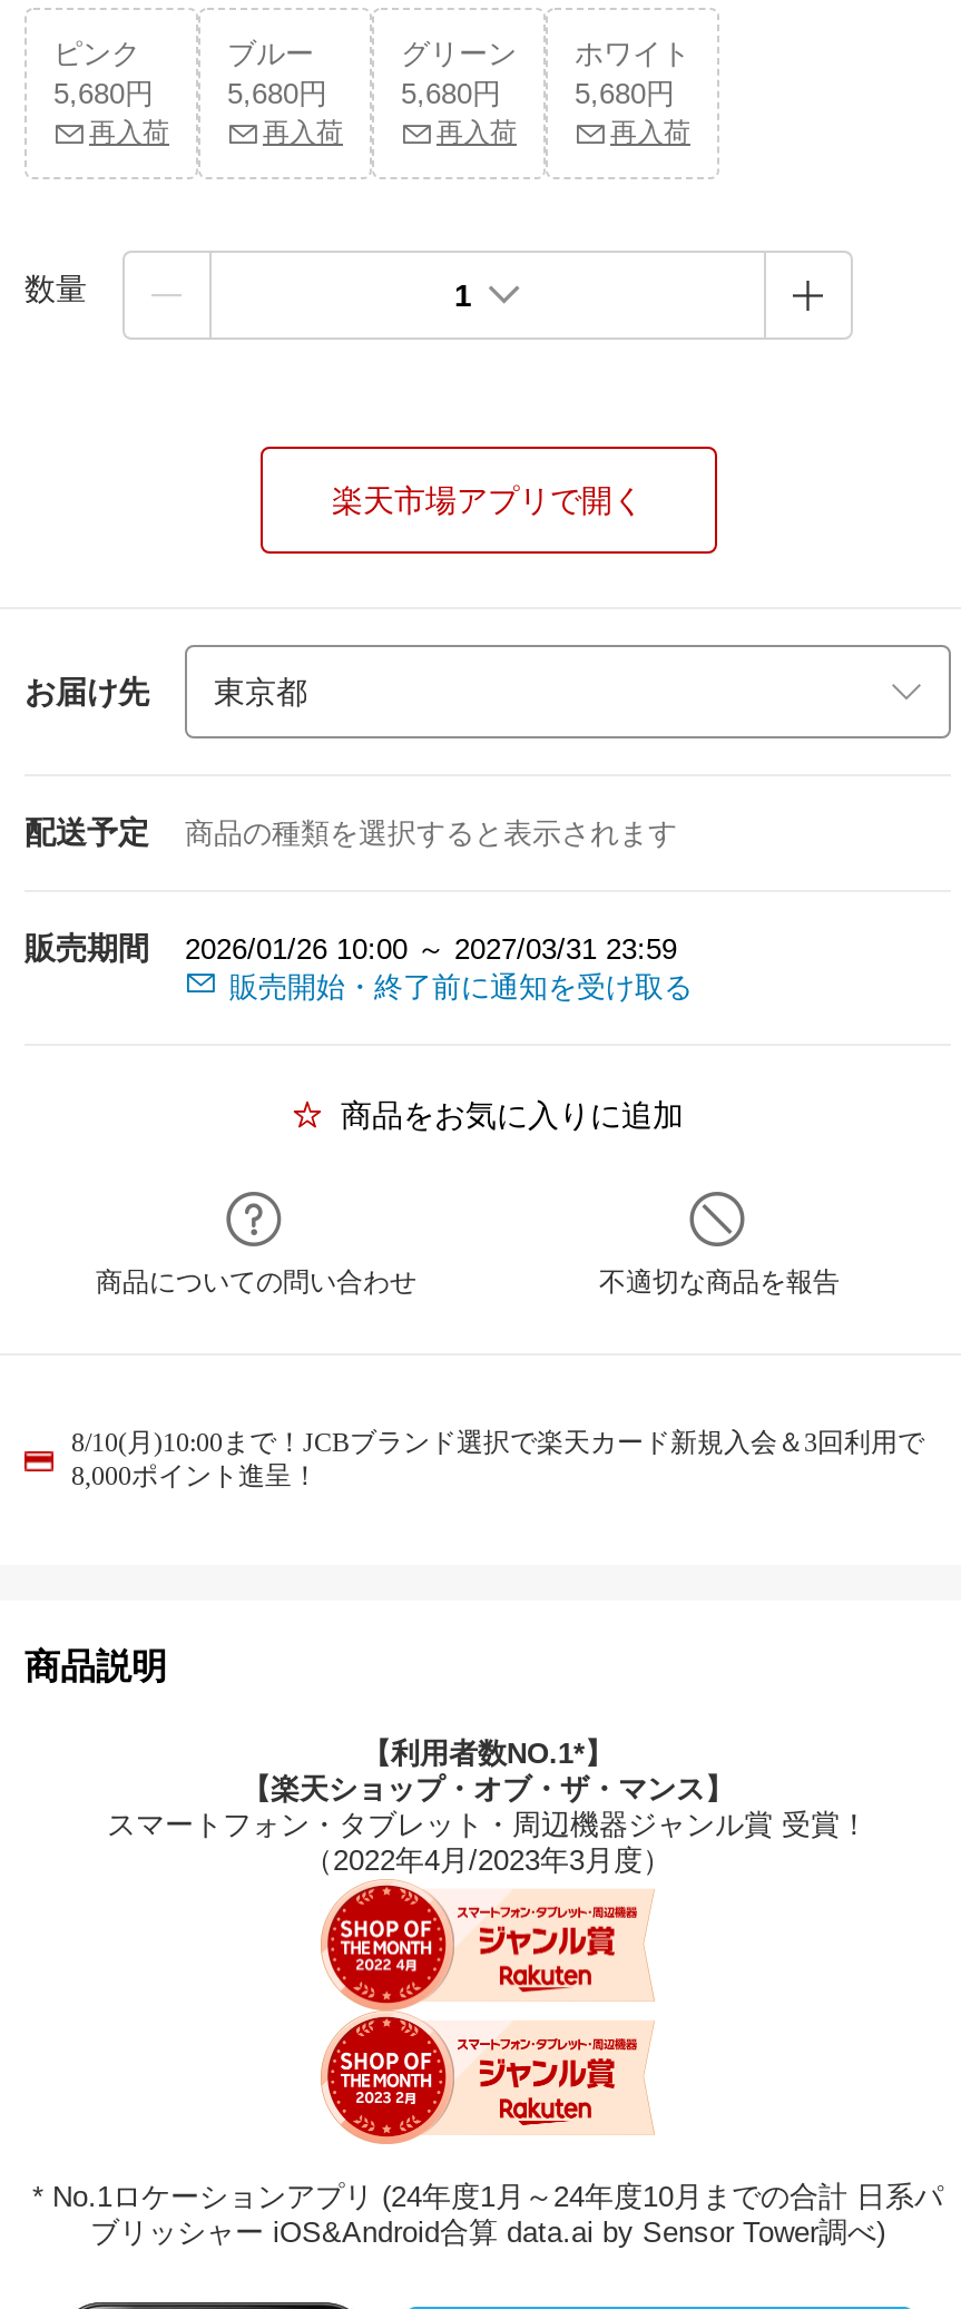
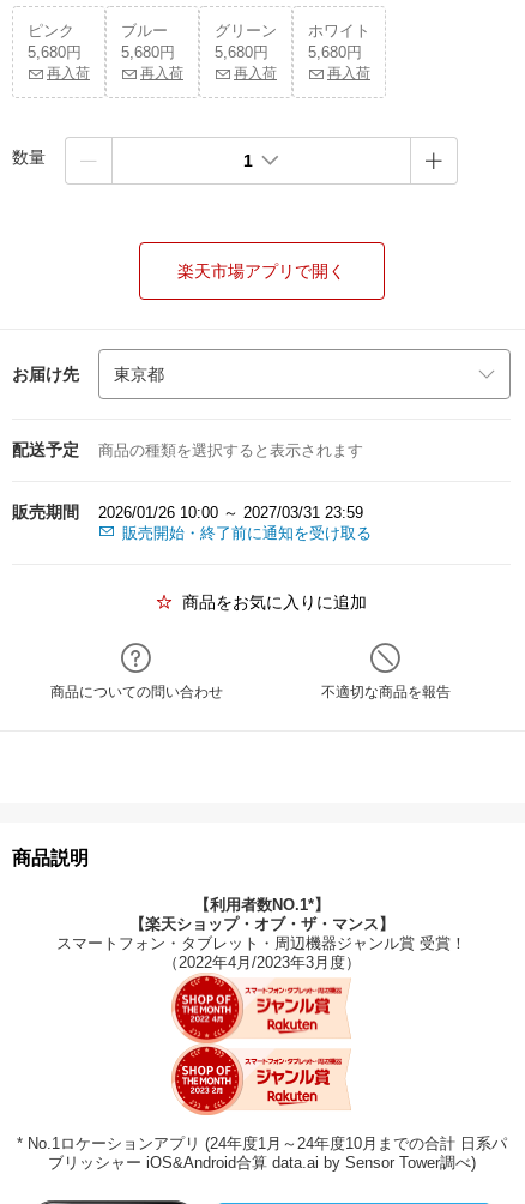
- 8/10(月)10:00まで！JCBブランド選択で楽天カード新規入会＆3回利用で
- 8,000ポイント進呈！
